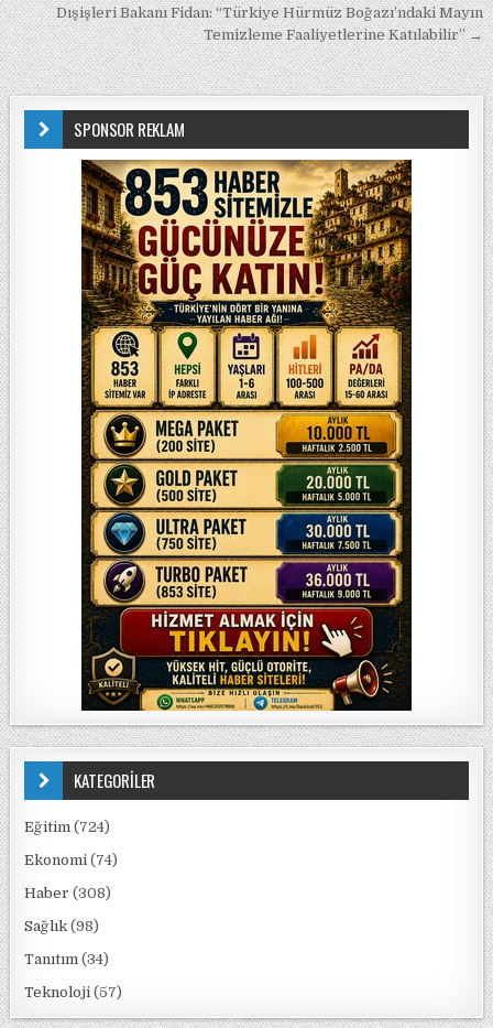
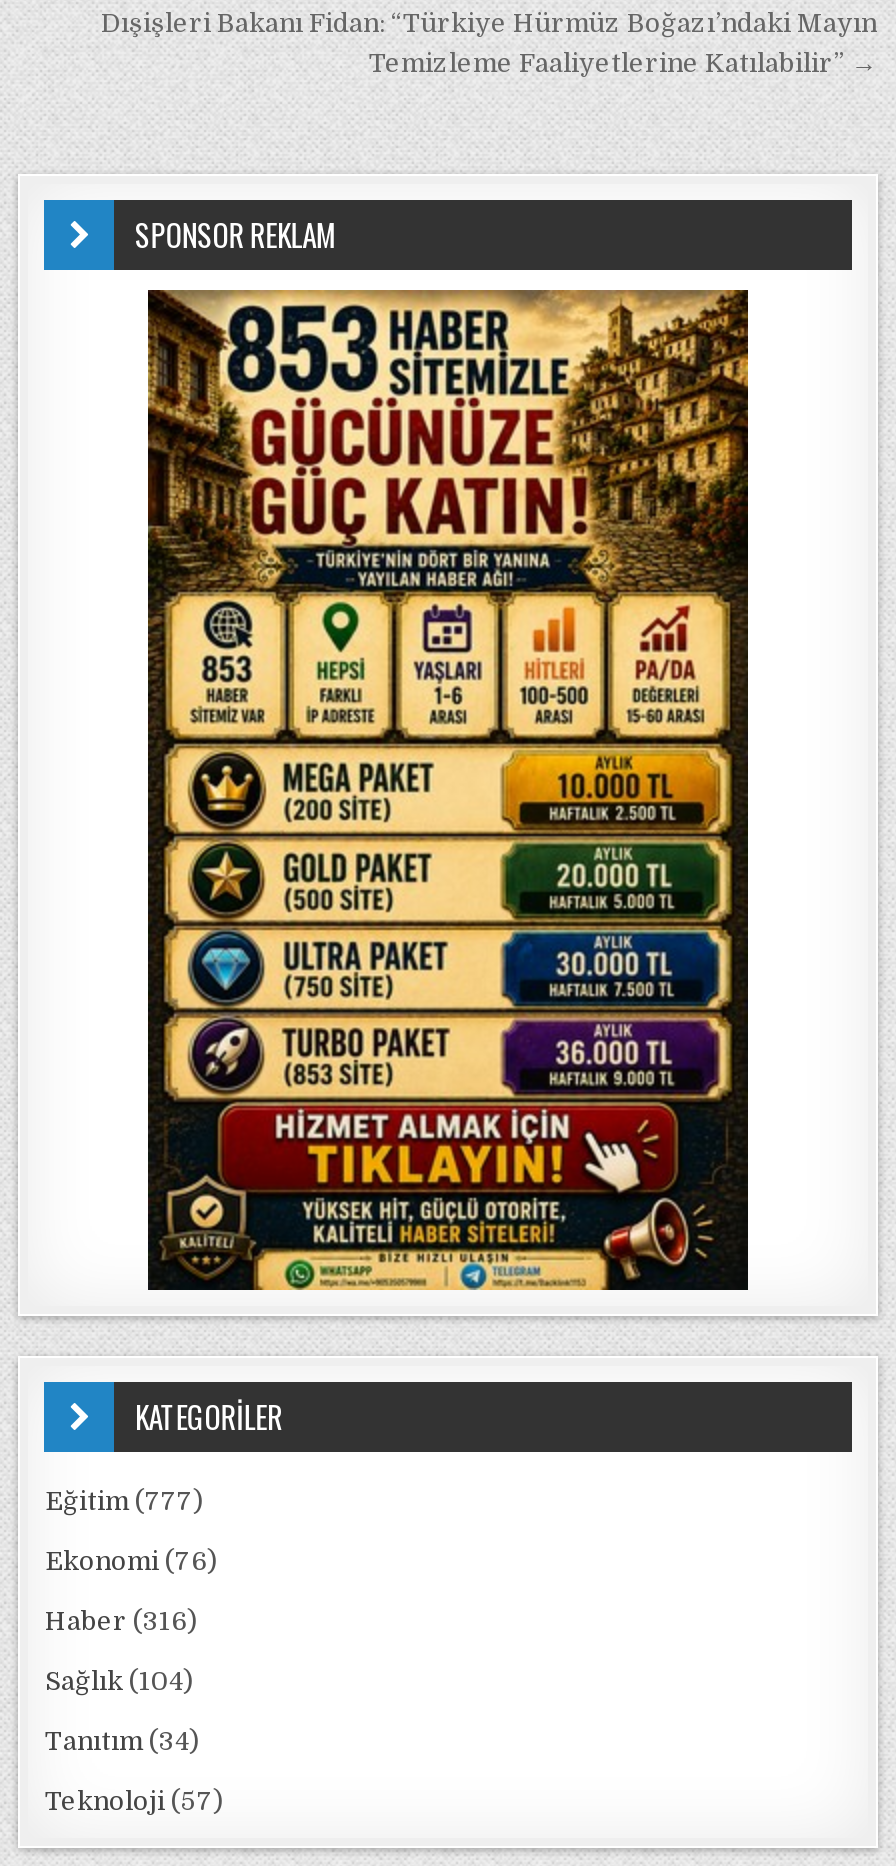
- Eğitim (724)
+ Eğitim (777)

- Ekonomi (74)
+ Ekonomi (76)

- Haber (308)
+ Haber (316)

- Sağlık (98)
+ Sağlık (104)
